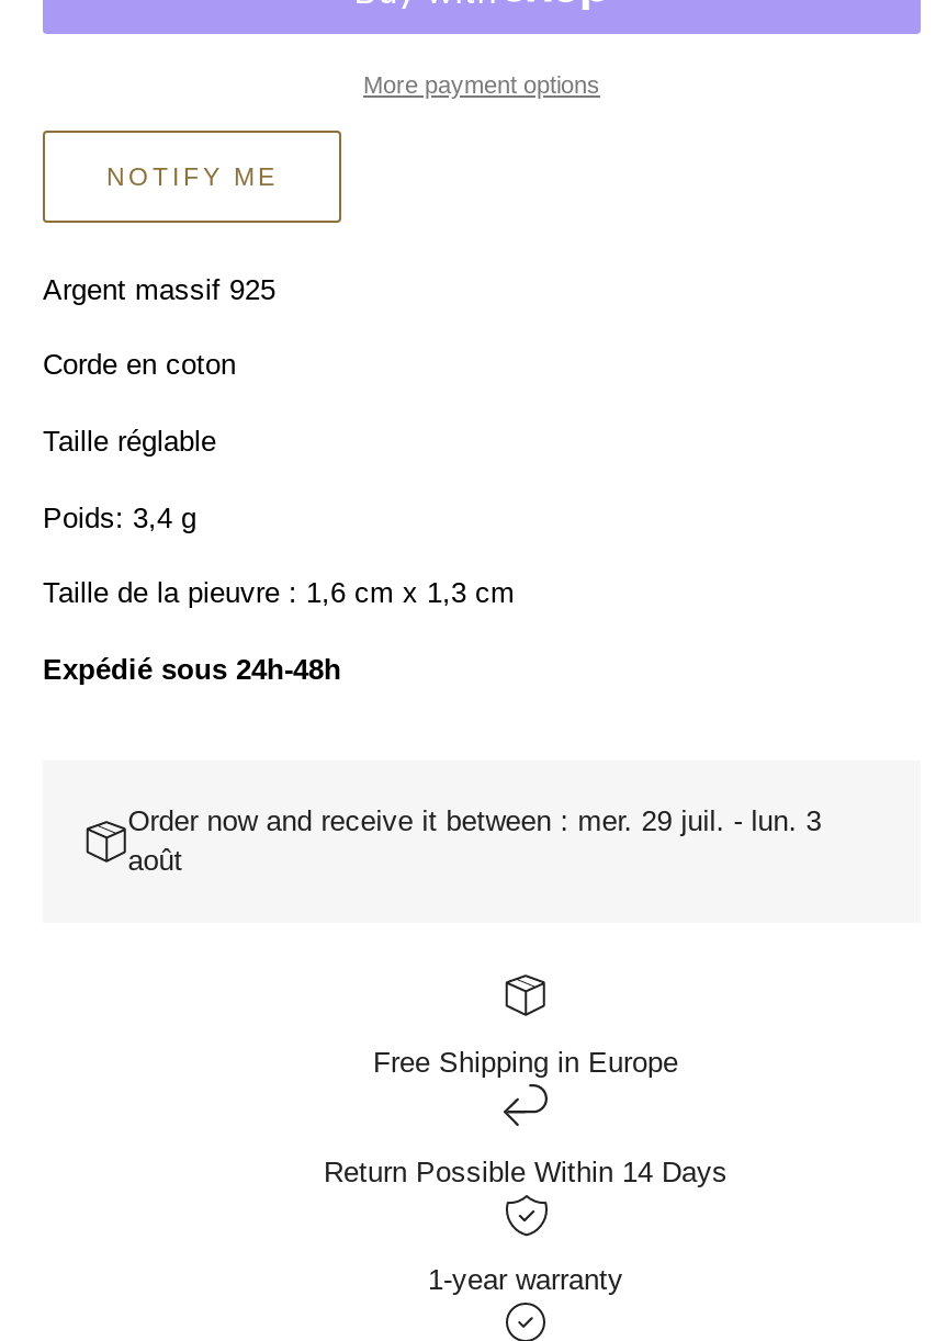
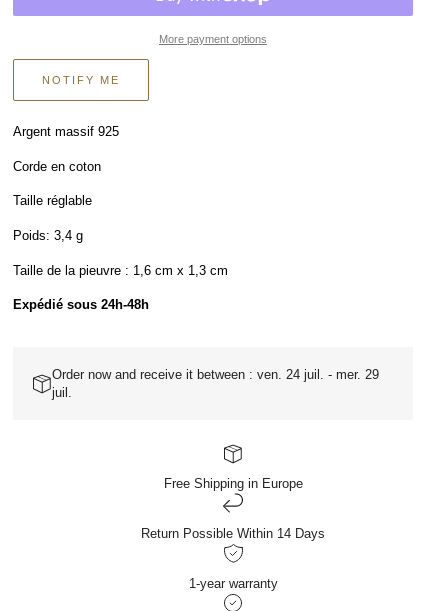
- Order now and receive it between : mer. 29 juil. - lun. 3
- août
+ Order now and receive it between : ven. 24 juil. - mer. 29
+ juil.
